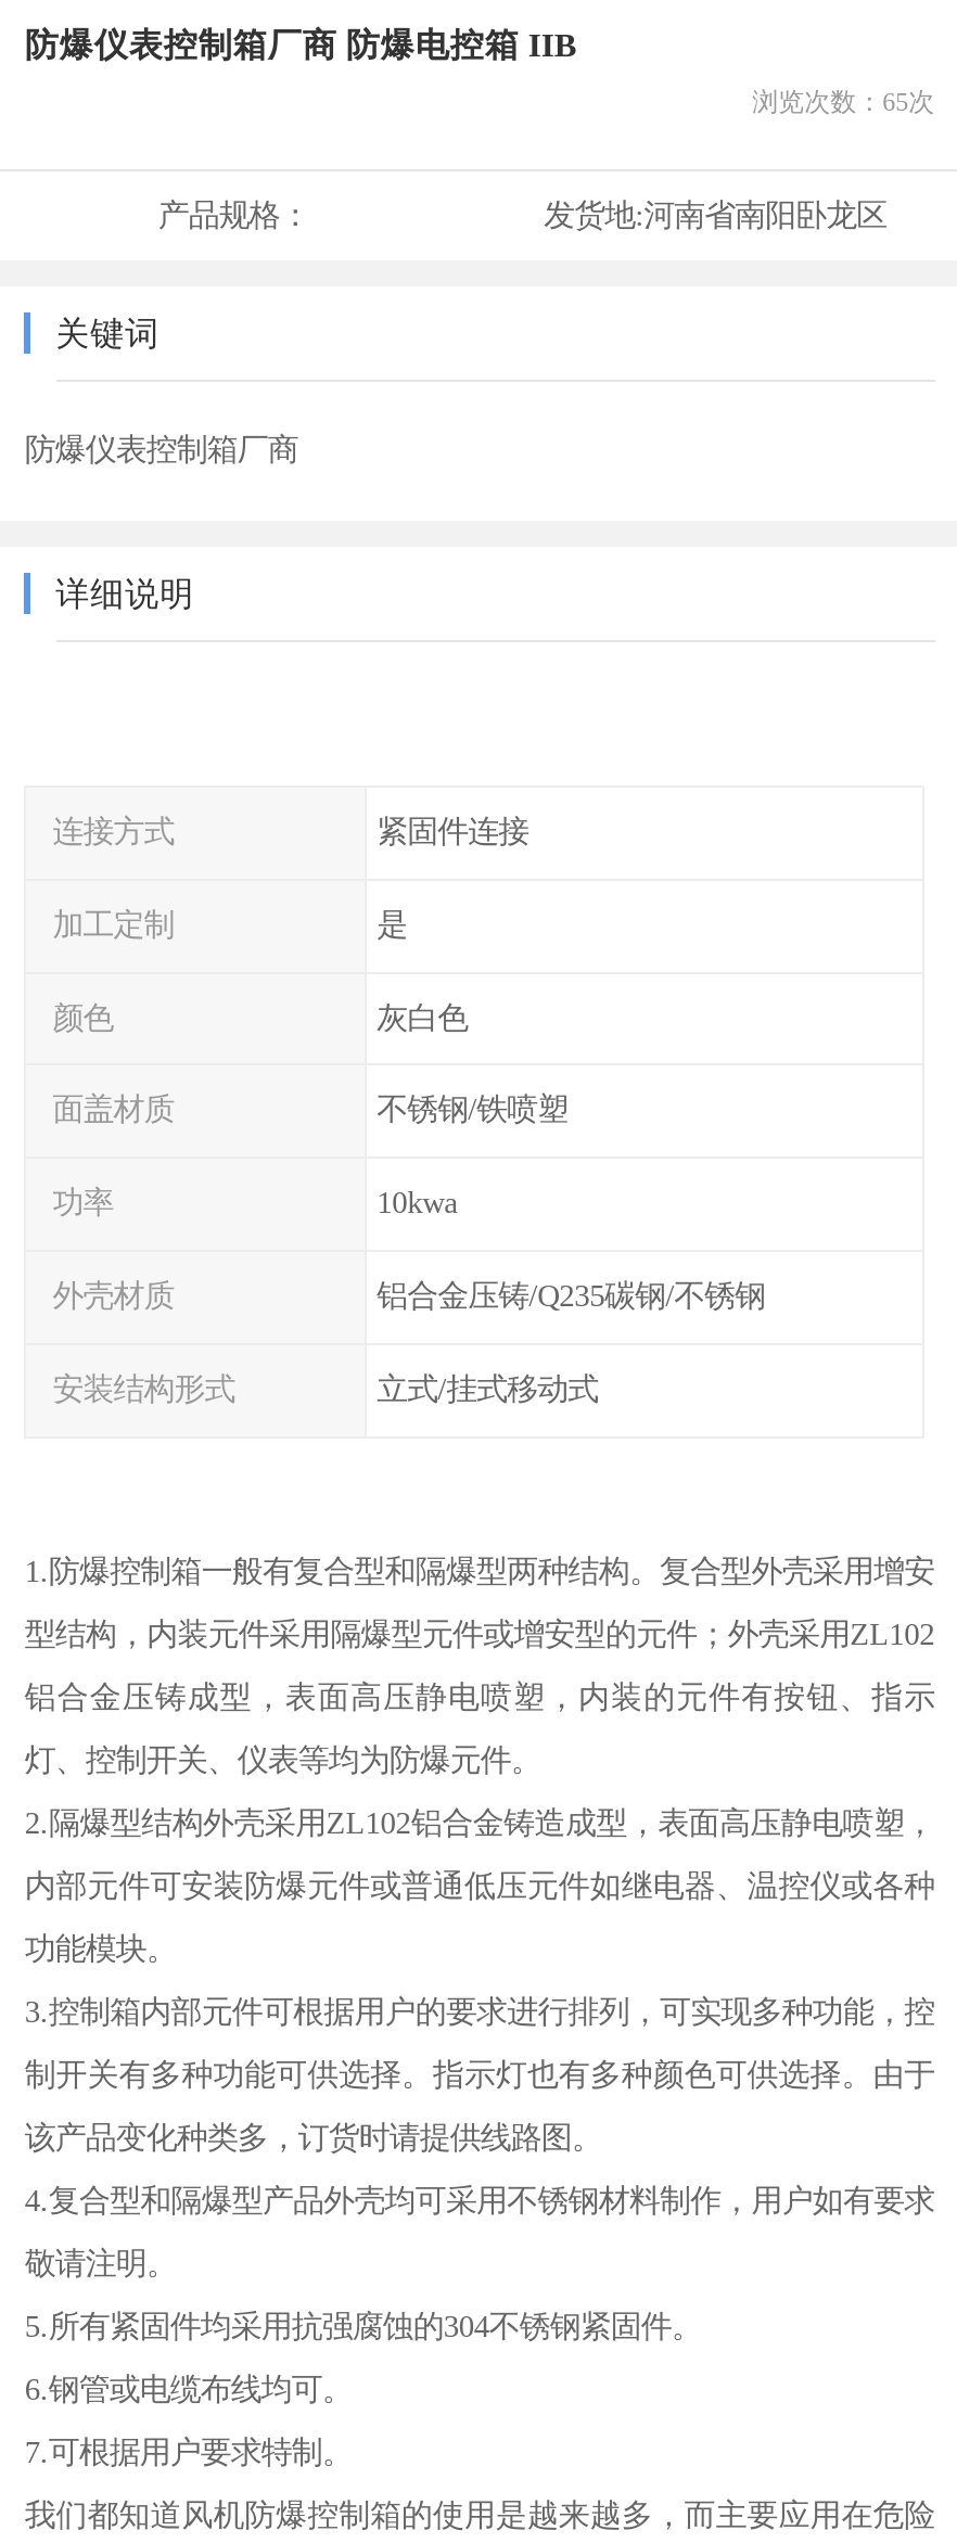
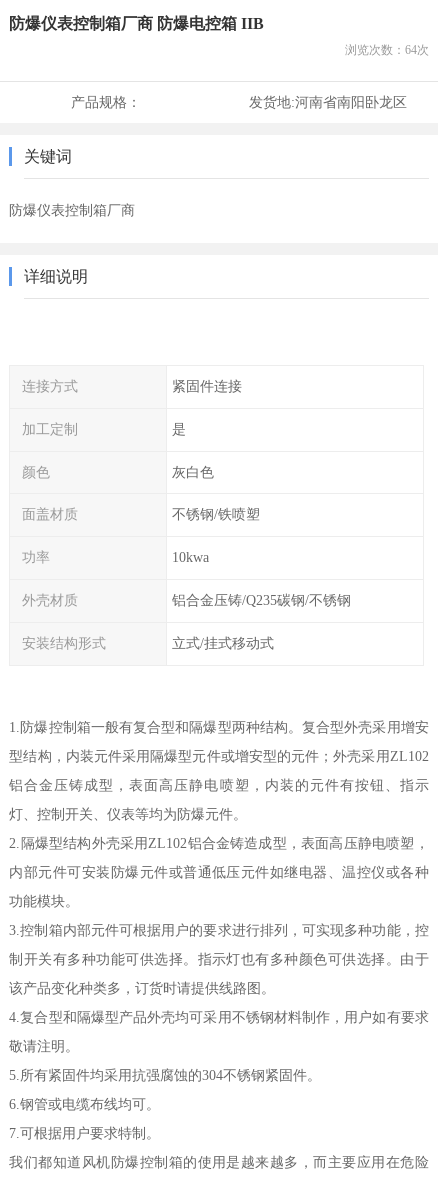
- 浏览次数：65次
+ 浏览次数：64次
